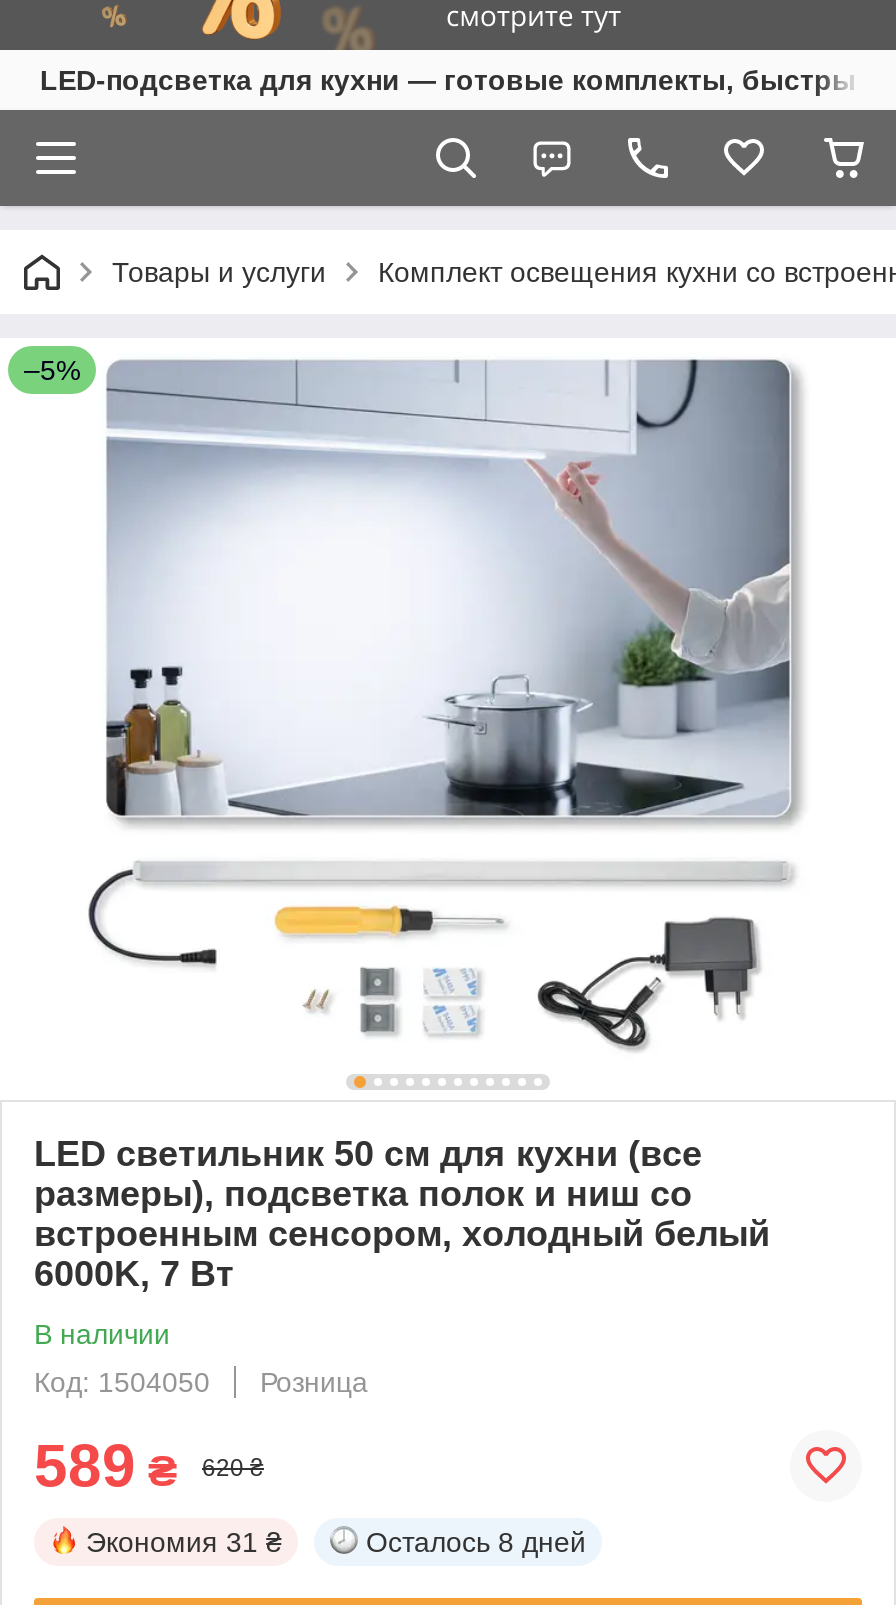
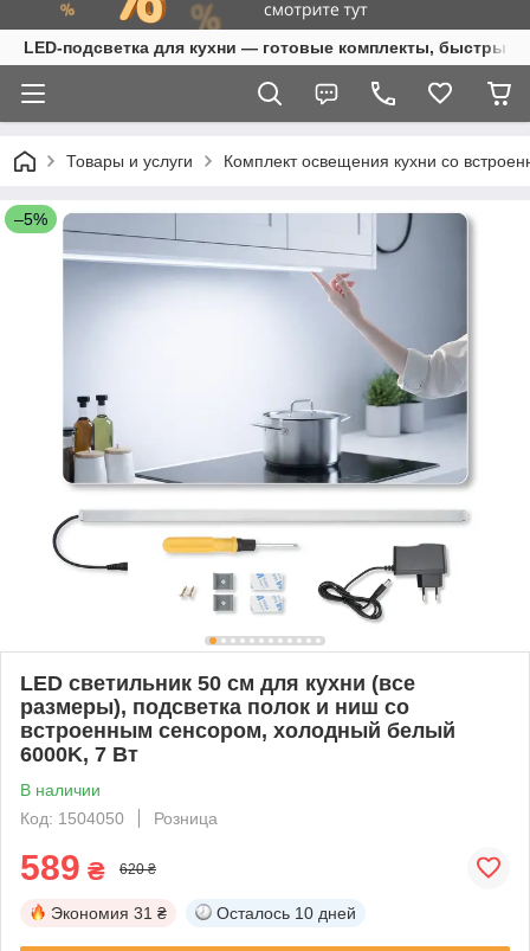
- Осталось 8 дней
+ Осталось 10 дней
